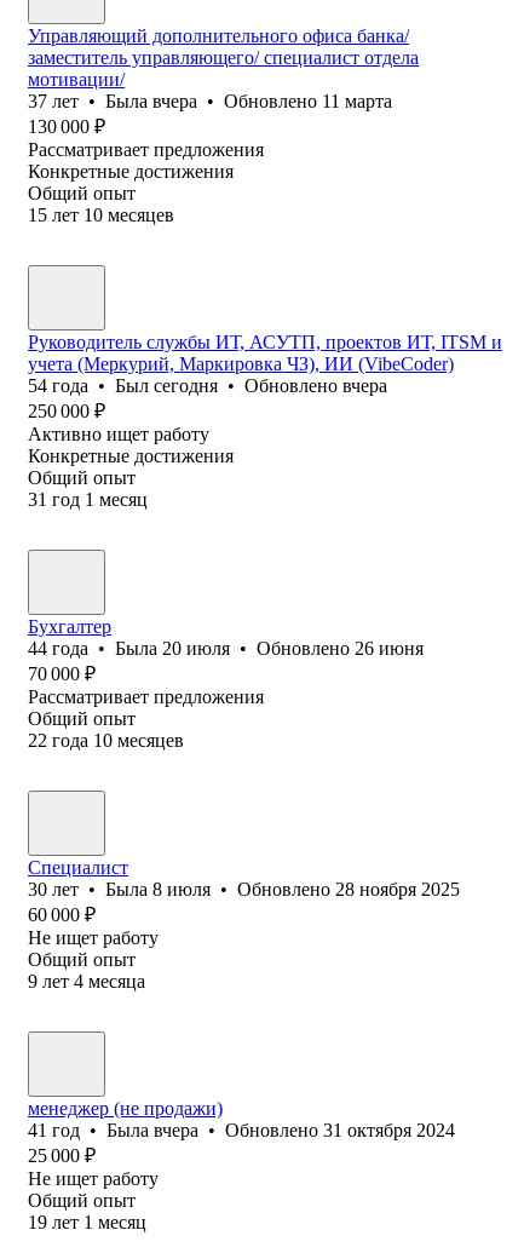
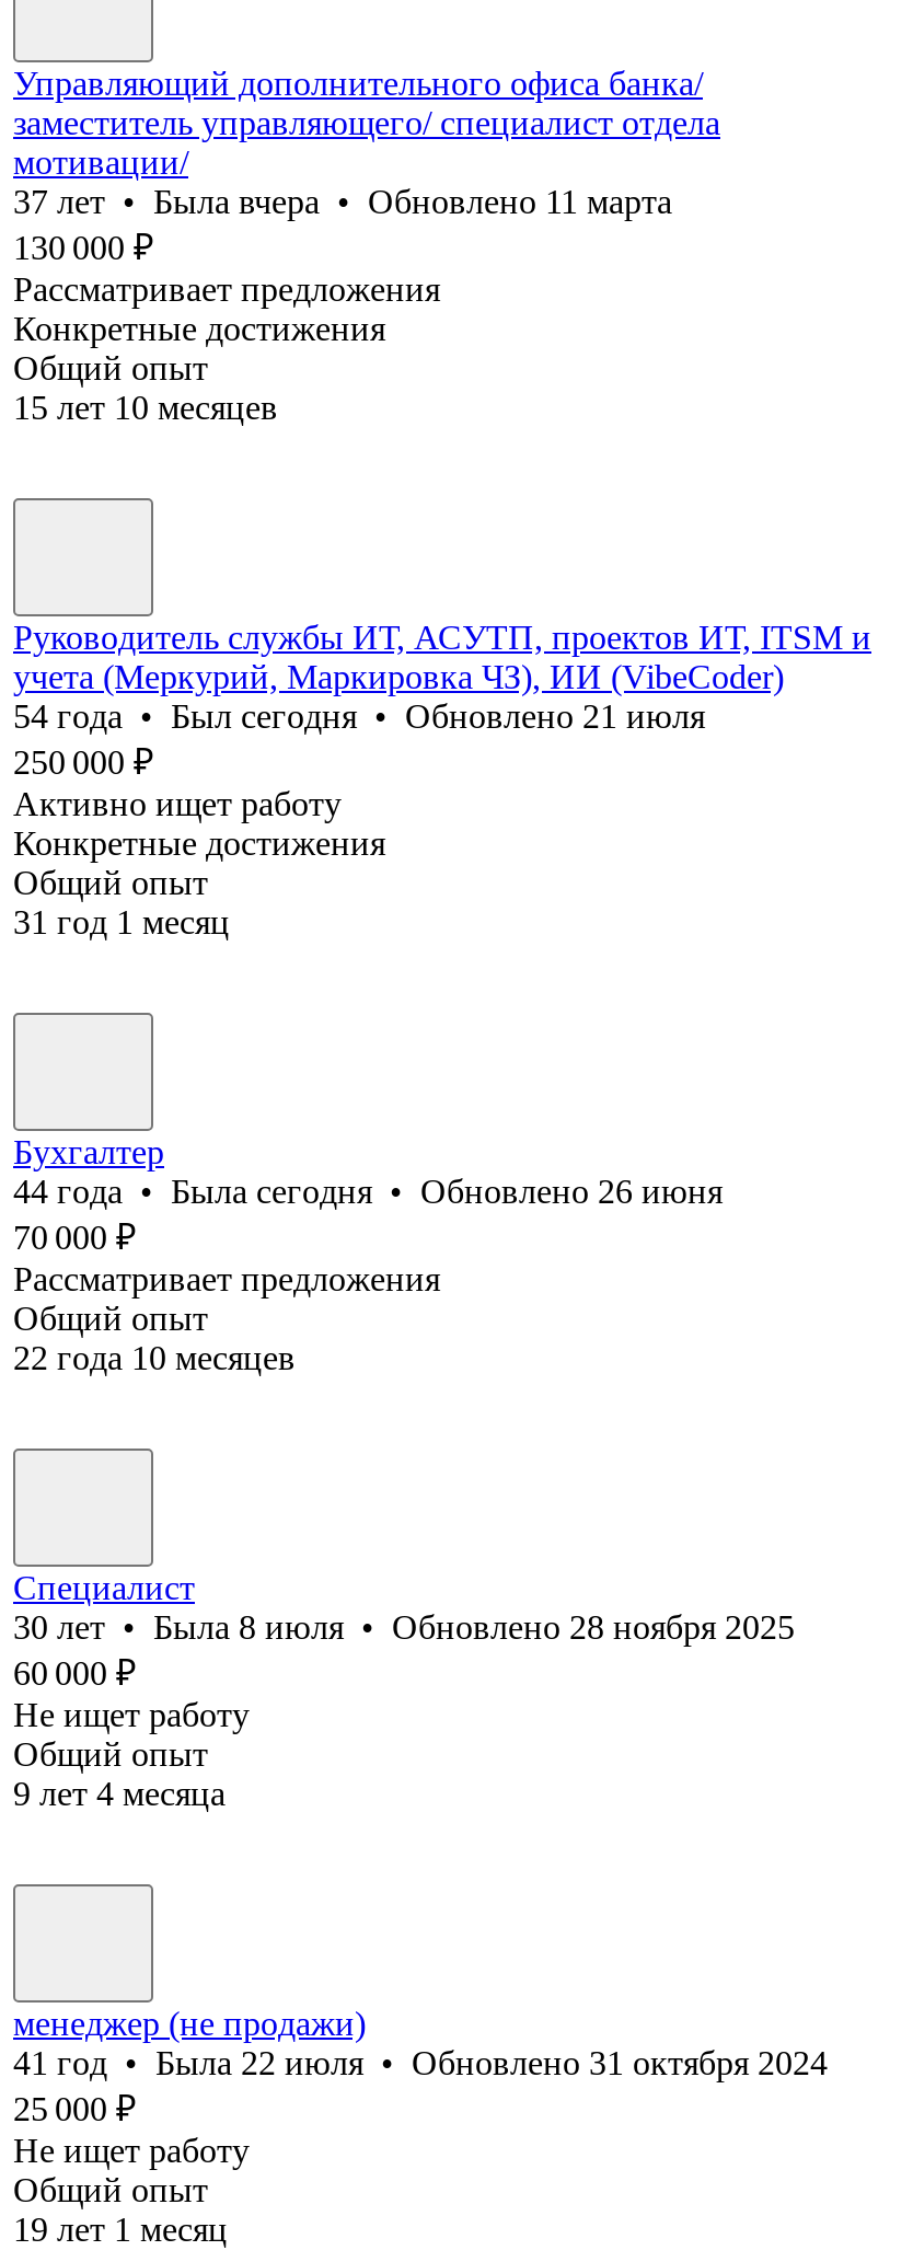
- 54 года • Был сегодня • Обновлено вчера
+ 54 года • Был сегодня • Обновлено 21 июля

- 44 года • Была 20 июля • Обновлено 26 июня
+ 44 года • Была сегодня • Обновлено 26 июня

- 41 год • Была вчера • Обновлено 31 октября 2024
+ 41 год • Была 22 июля • Обновлено 31 октября 2024
